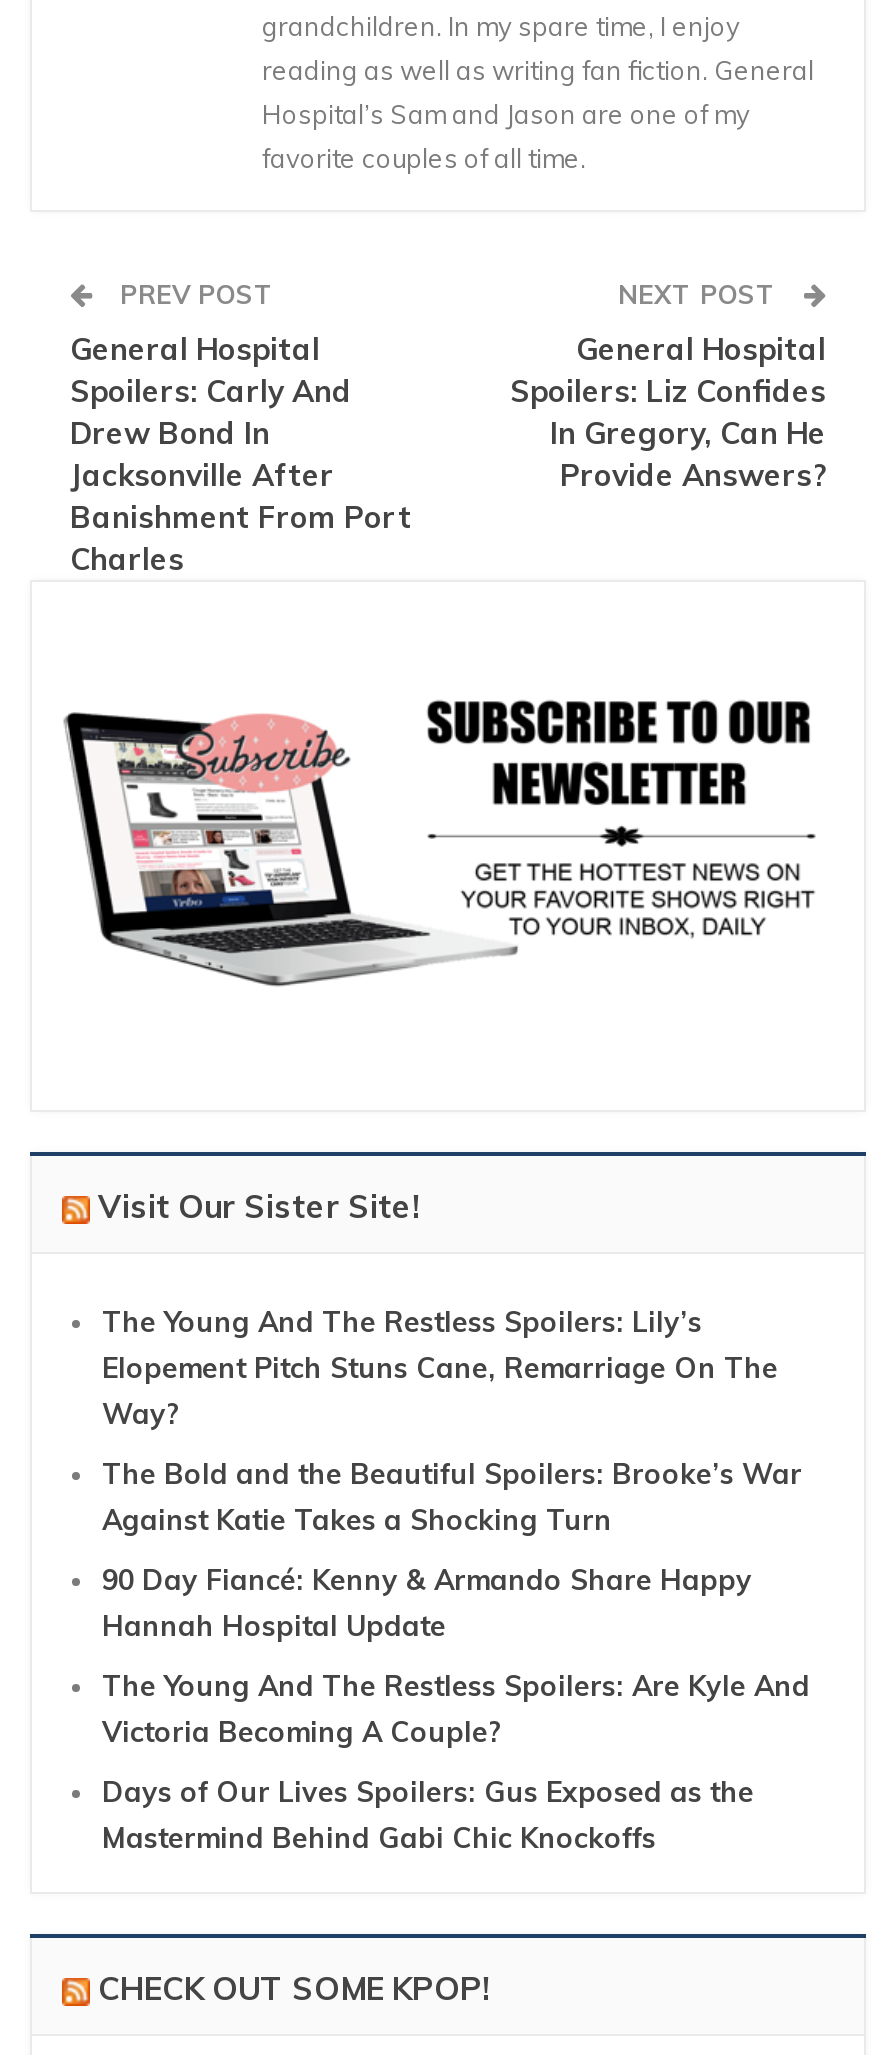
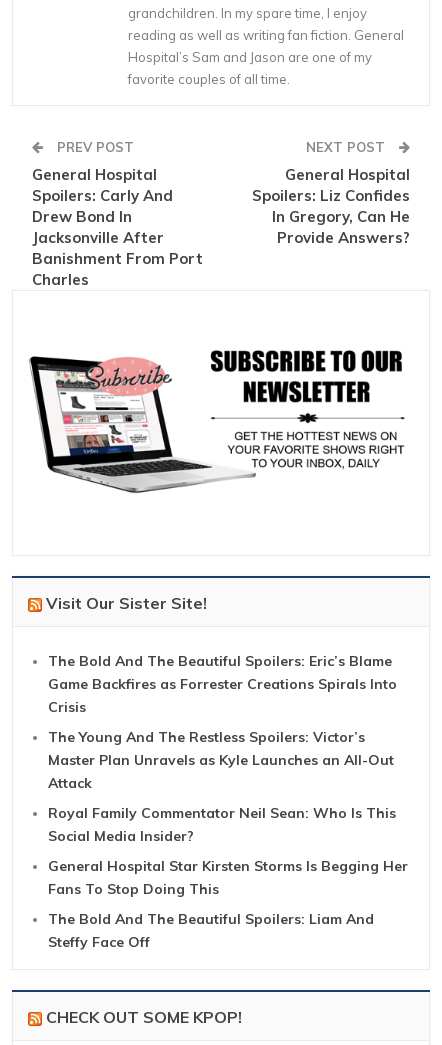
- The Young And The Restless Spoilers: Lily’s
- Elopement Pitch Stuns Cane, Remarriage On The
- Way?
+ The Bold And The Beautiful Spoilers: Eric’s Blame
+ Game Backfires as Forrester Creations Spirals Into
+ Crisis

- The Bold and the Beautiful Spoilers: Brooke’s War
- Against Katie Takes a Shocking Turn
+ The Young And The Restless Spoilers: Victor’s
+ Master Plan Unravels as Kyle Launches an All-Out
+ Attack

- 90 Day Fiancé: Kenny & Armando Share Happy
- Hannah Hospital Update
+ Royal Family Commentator Neil Sean: Who Is This
+ Social Media Insider?

- The Young And The Restless Spoilers: Are Kyle And
- Victoria Becoming A Couple?
+ General Hospital Star Kirsten Storms Is Begging Her
+ Fans To Stop Doing This

- Days of Our Lives Spoilers: Gus Exposed as the
- Mastermind Behind Gabi Chic Knockoffs
+ The Bold And The Beautiful Spoilers: Liam And
+ Steffy Face Off
